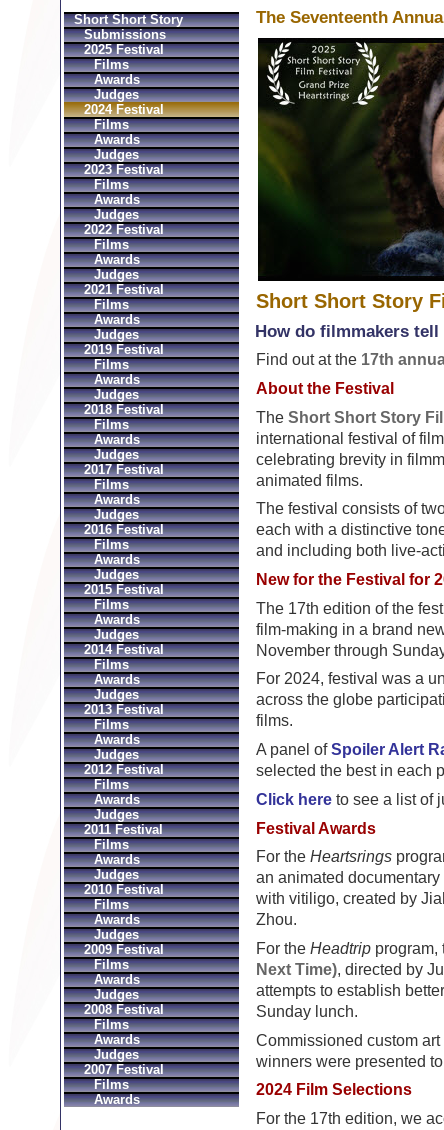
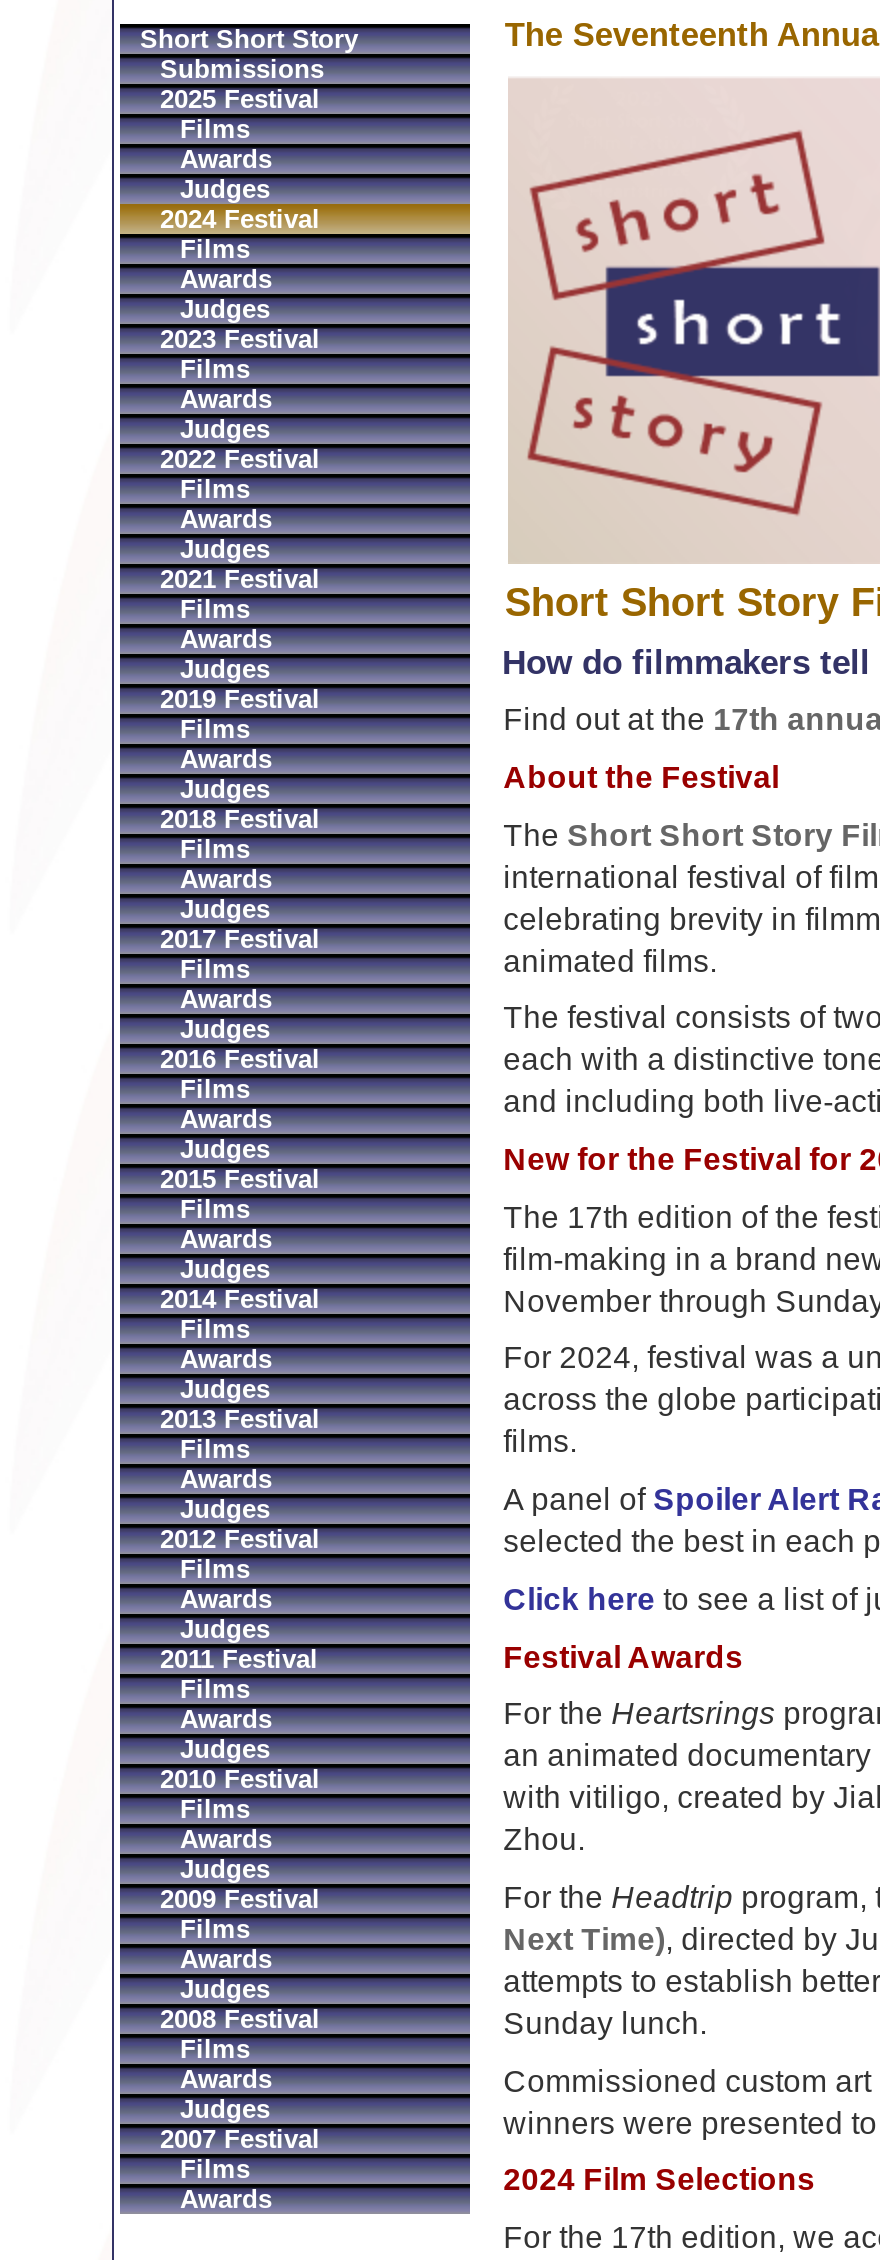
- [image]
+ [image]
